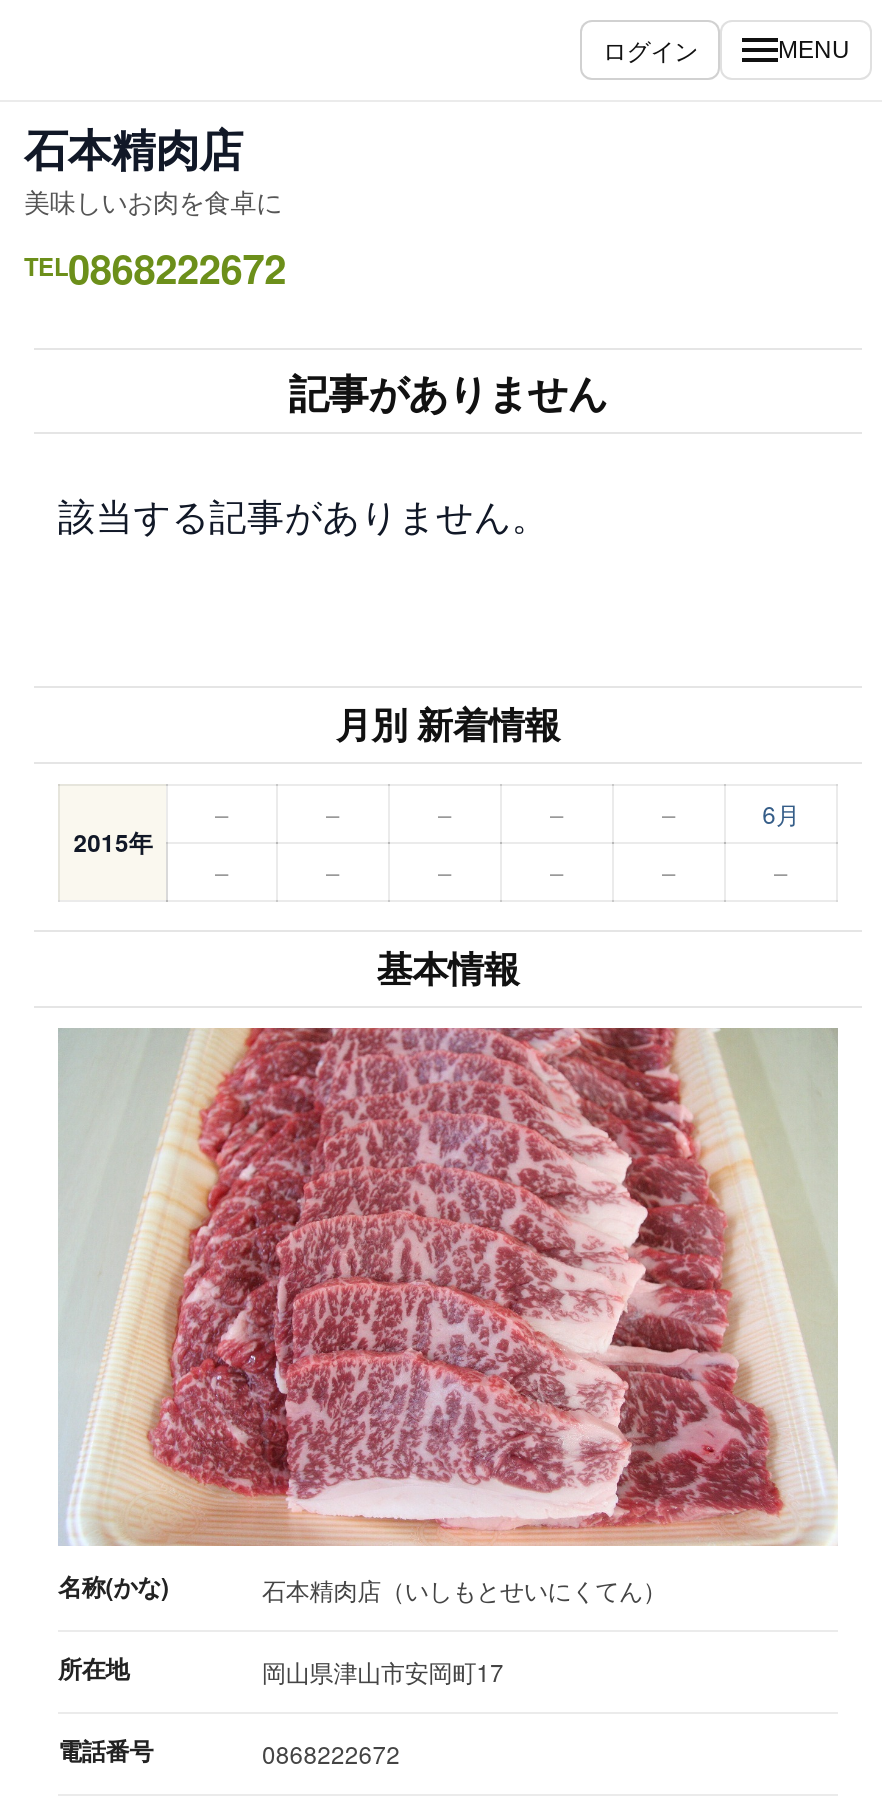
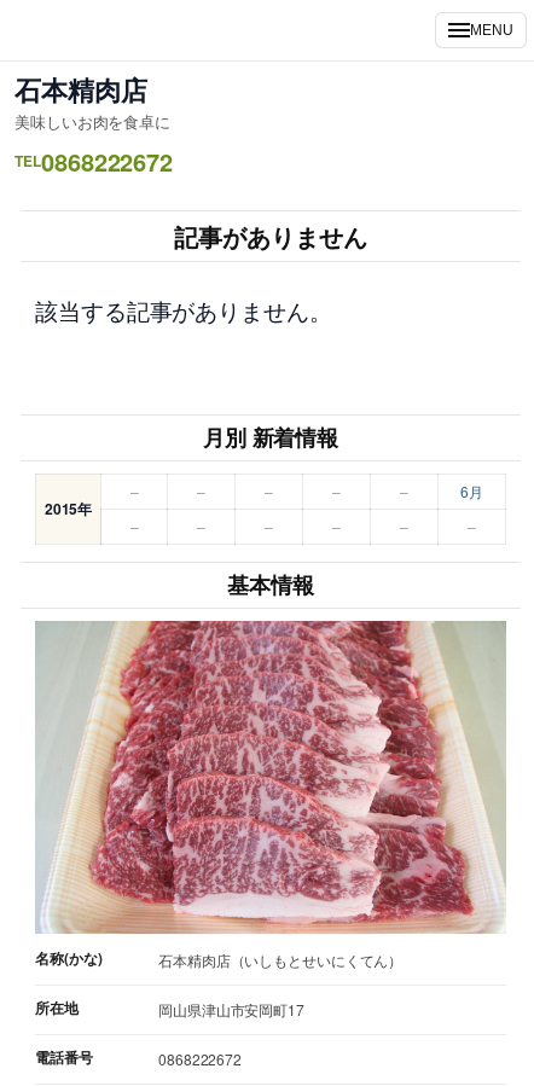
- ログイン
